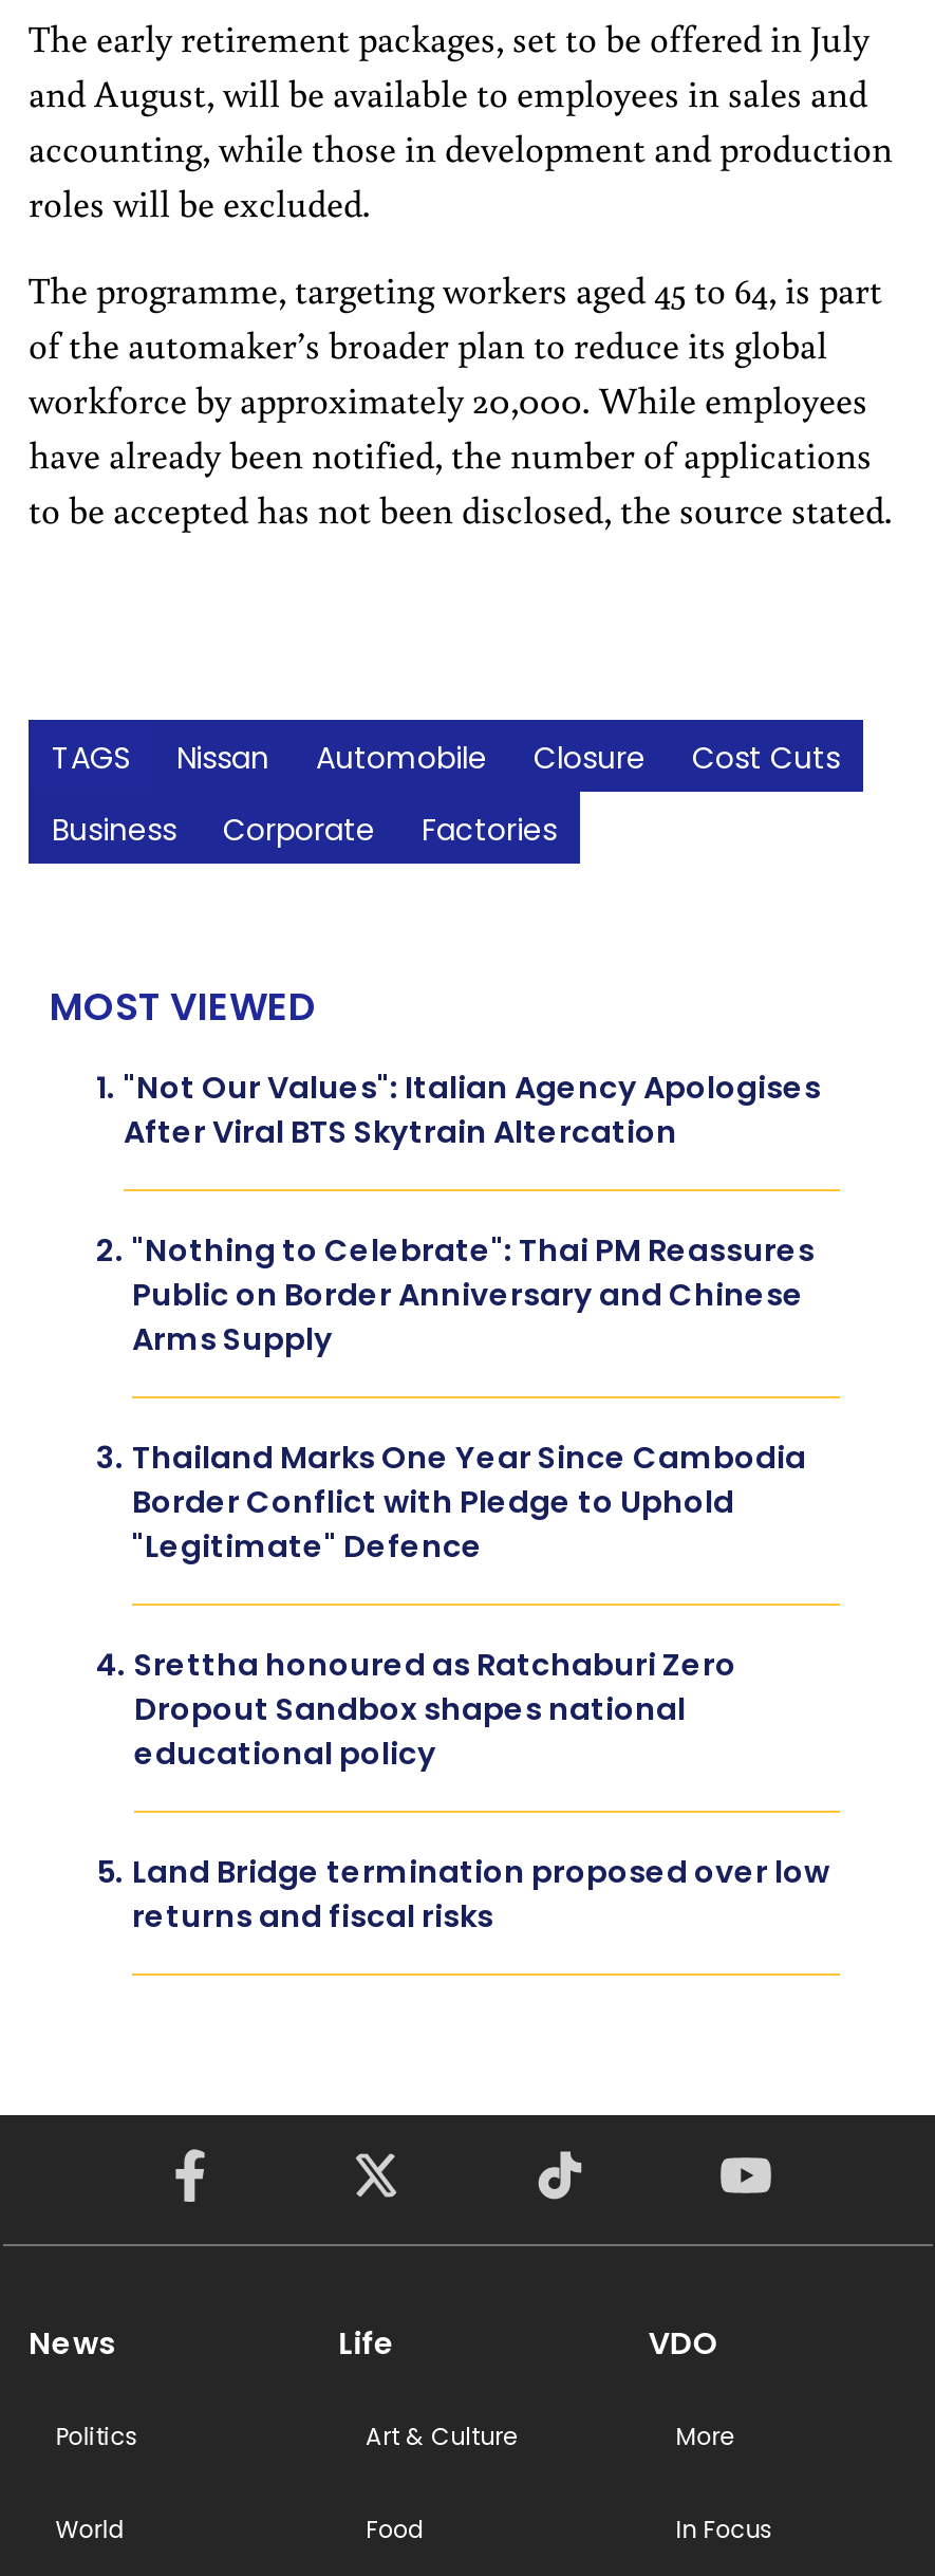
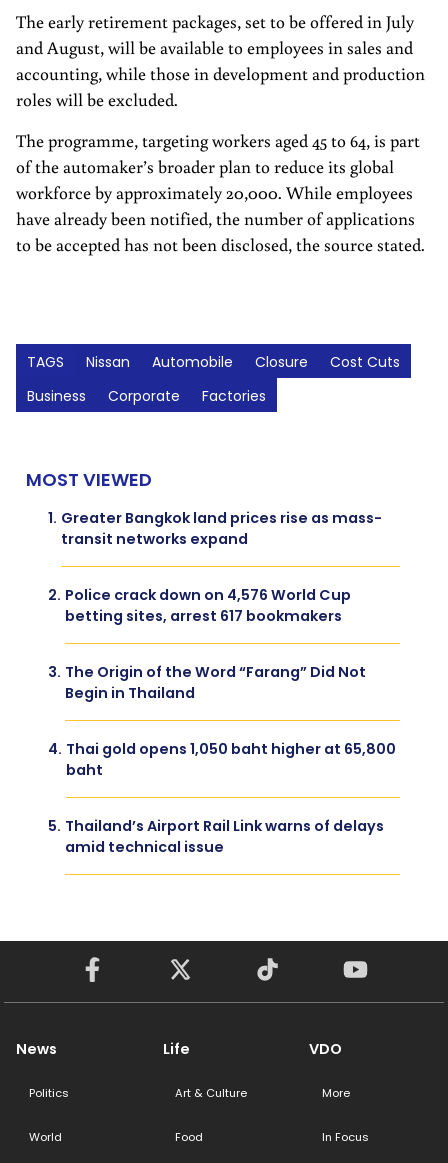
- 1. "Not Our Values": Italian Agency Apologises
- After Viral BTS Skytrain Altercation
+ 1. Greater Bangkok land prices rise as mass-
+ transit networks expand

- 2. "Nothing to Celebrate": Thai PM Reassures
- Public on Border Anniversary and Chinese
- Arms Supply
+ 2. Police crack down on 4,576 World Cup
+ betting sites, arrest 617 bookmakers

- 3. Thailand Marks One Year Since Cambodia
- Border Conflict with Pledge to Uphold
- "Legitimate" Defence
+ 3. The Origin of the Word “Farang” Did Not
+ Begin in Thailand

- 4. Srettha honoured as Ratchaburi Zero
- Dropout Sandbox shapes national
- educational policy
+ 4. Thai gold opens 1,050 baht higher at 65,800
+ baht

- 5. Land Bridge termination proposed over low
- returns and fiscal risks
+ 5. Thailand’s Airport Rail Link warns of delays
+ amid technical issue
